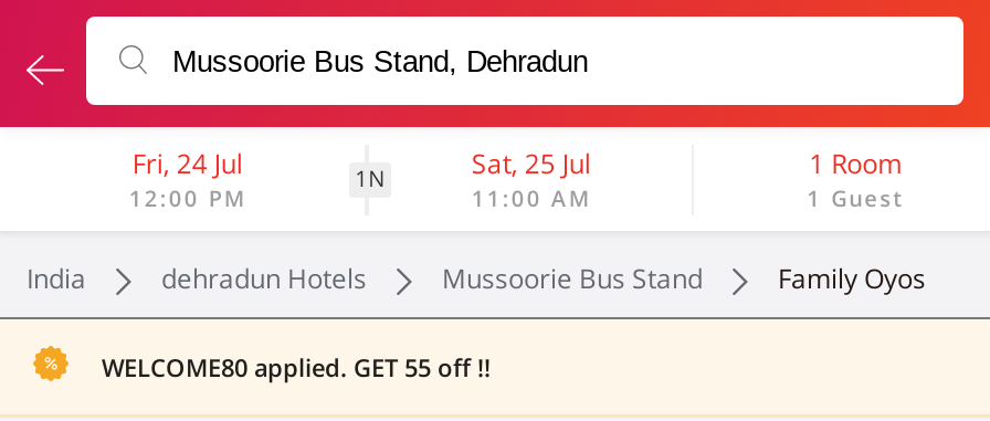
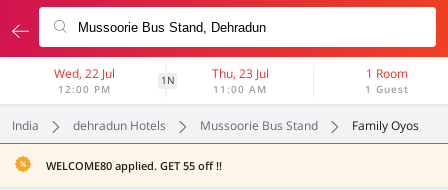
- Fri, 24 Jul
+ Wed, 22 Jul

- Sat, 25 Jul
+ Thu, 23 Jul
